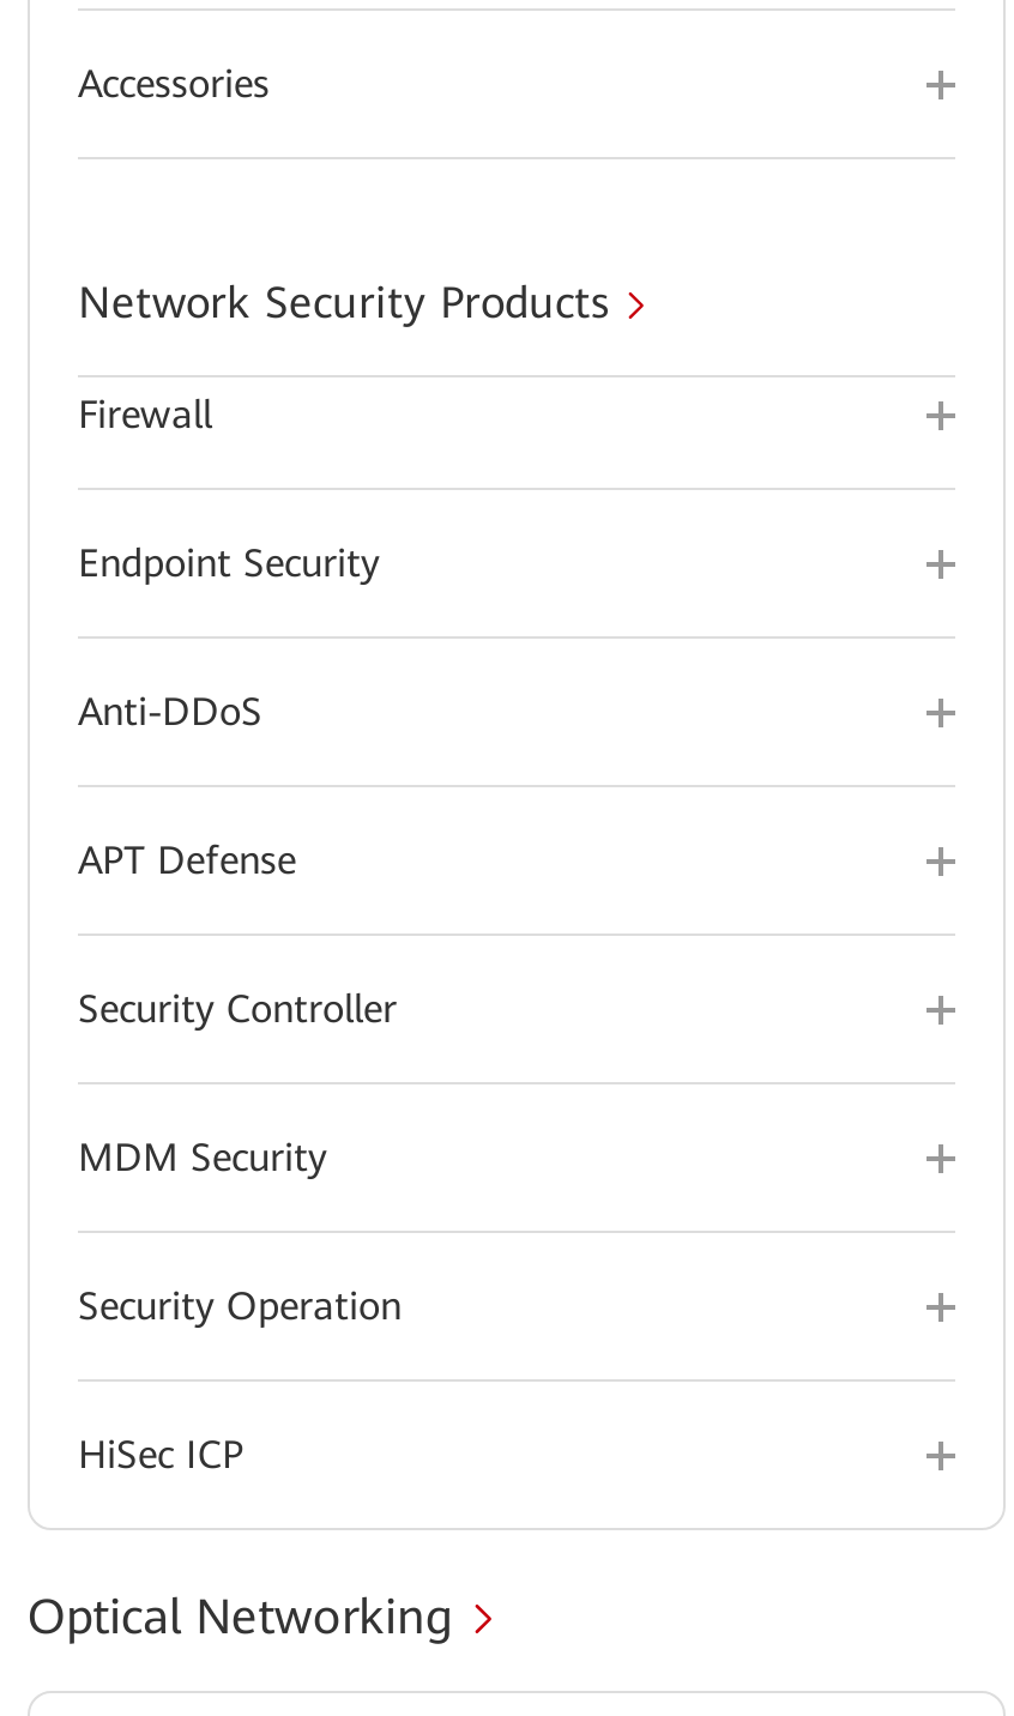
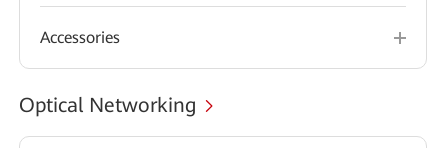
- Network Security Products
- Firewall
- Endpoint Security
- Anti-DDoS
- APT Defense
- Security Controller
- MDM Security
- Security Operation
- HiSec ICP
